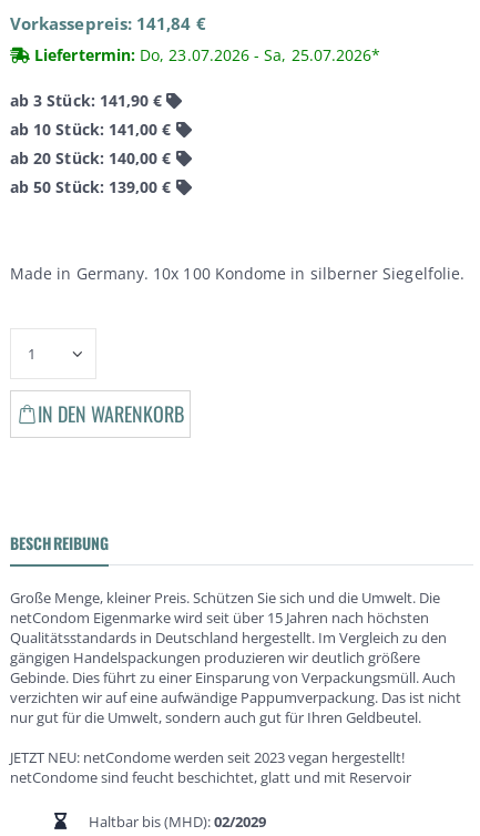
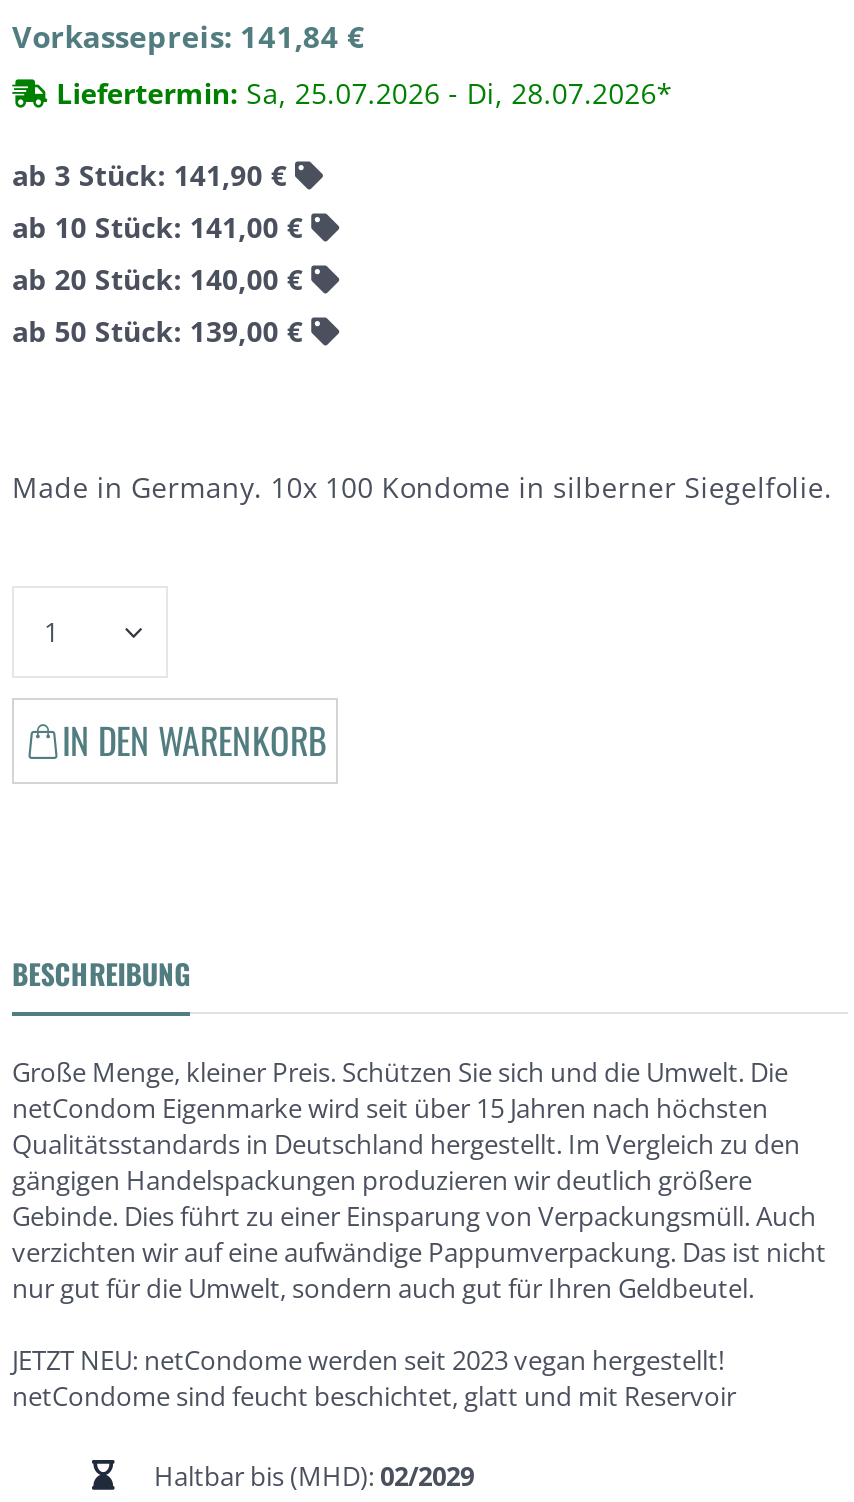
- Liefertermin: Do, 23.07.2026 - Sa, 25.07.2026*
+ Liefertermin: Sa, 25.07.2026 - Di, 28.07.2026*
